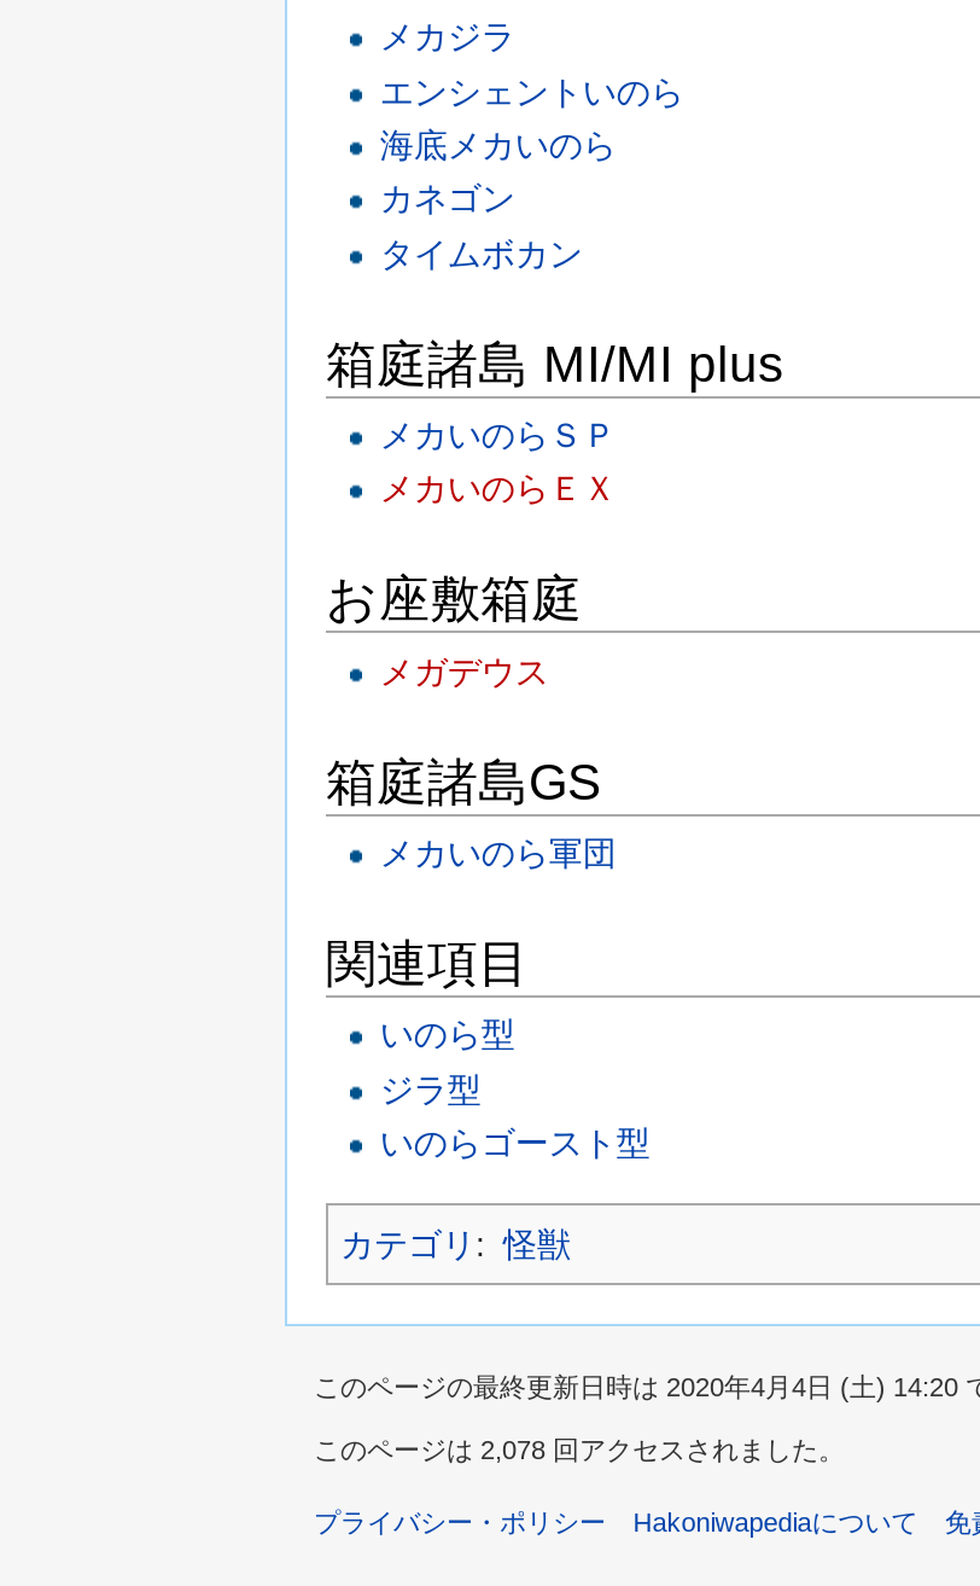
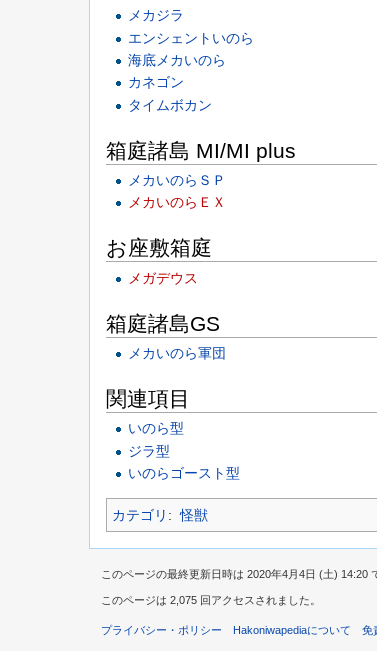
- このページは 2,078 回アクセスされました。
+ このページは 2,075 回アクセスされました。
